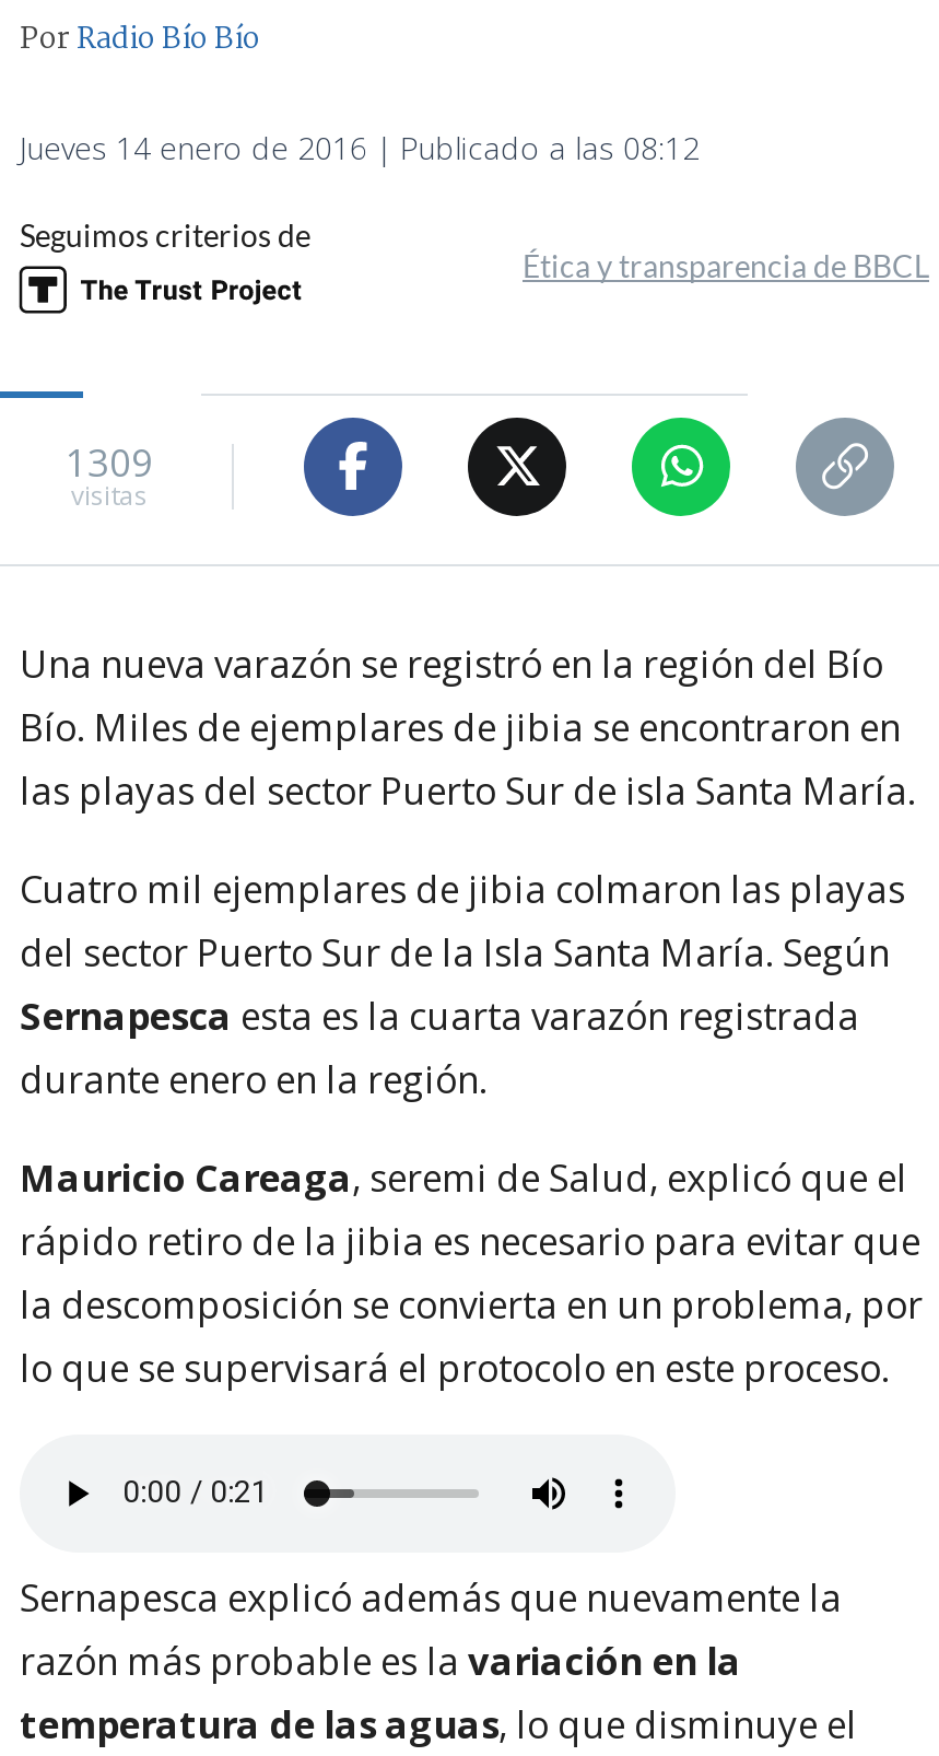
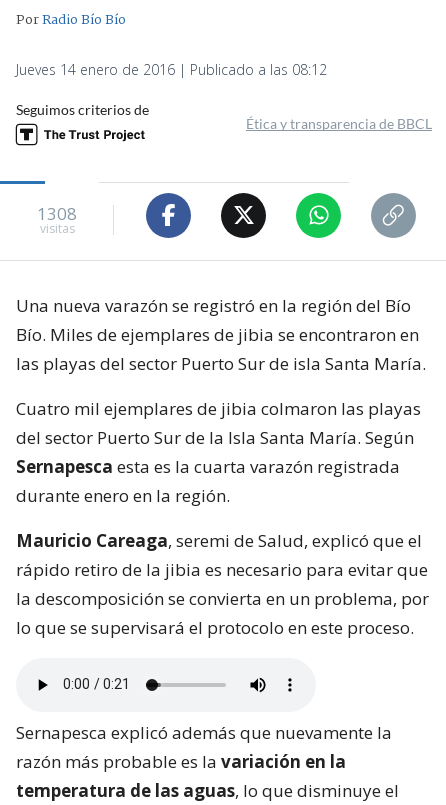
- 1309
+ 1308
